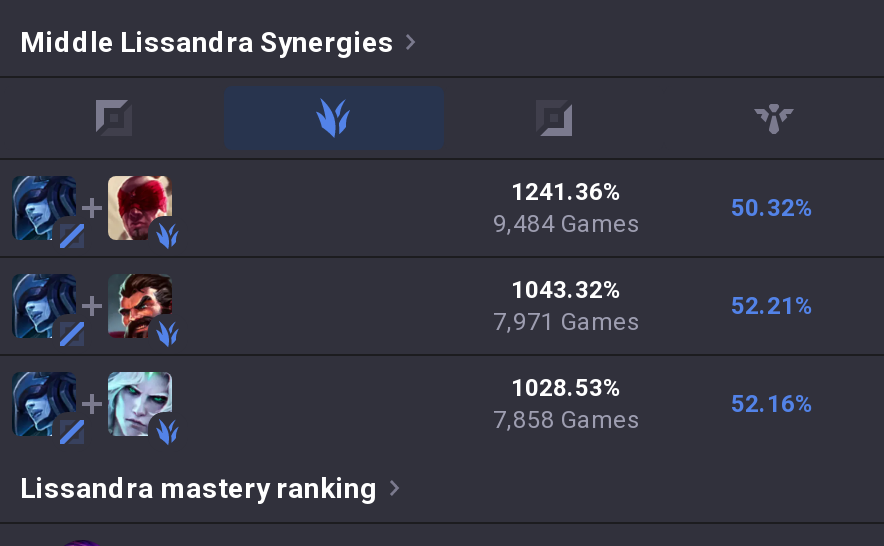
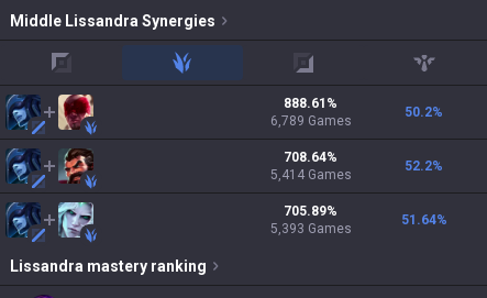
- 1241.36%
+ 888.61%

- 50.32%
+ 50.2%

- 9,484 Games
+ 6,789 Games

- 1043.32%
+ 708.64%

- 52.21%
+ 52.2%

- 7,971 Games
+ 5,414 Games

- 1028.53%
+ 705.89%

- 52.16%
+ 51.64%

- 7,858 Games
+ 5,393 Games
